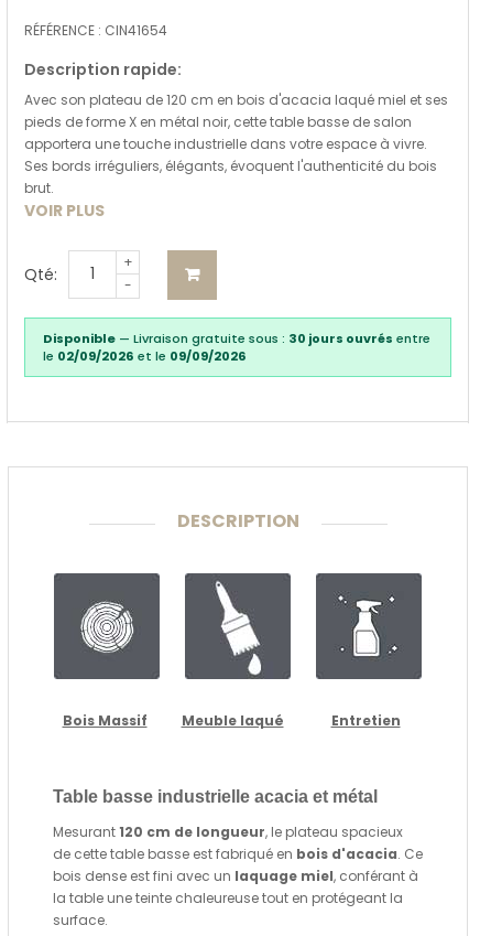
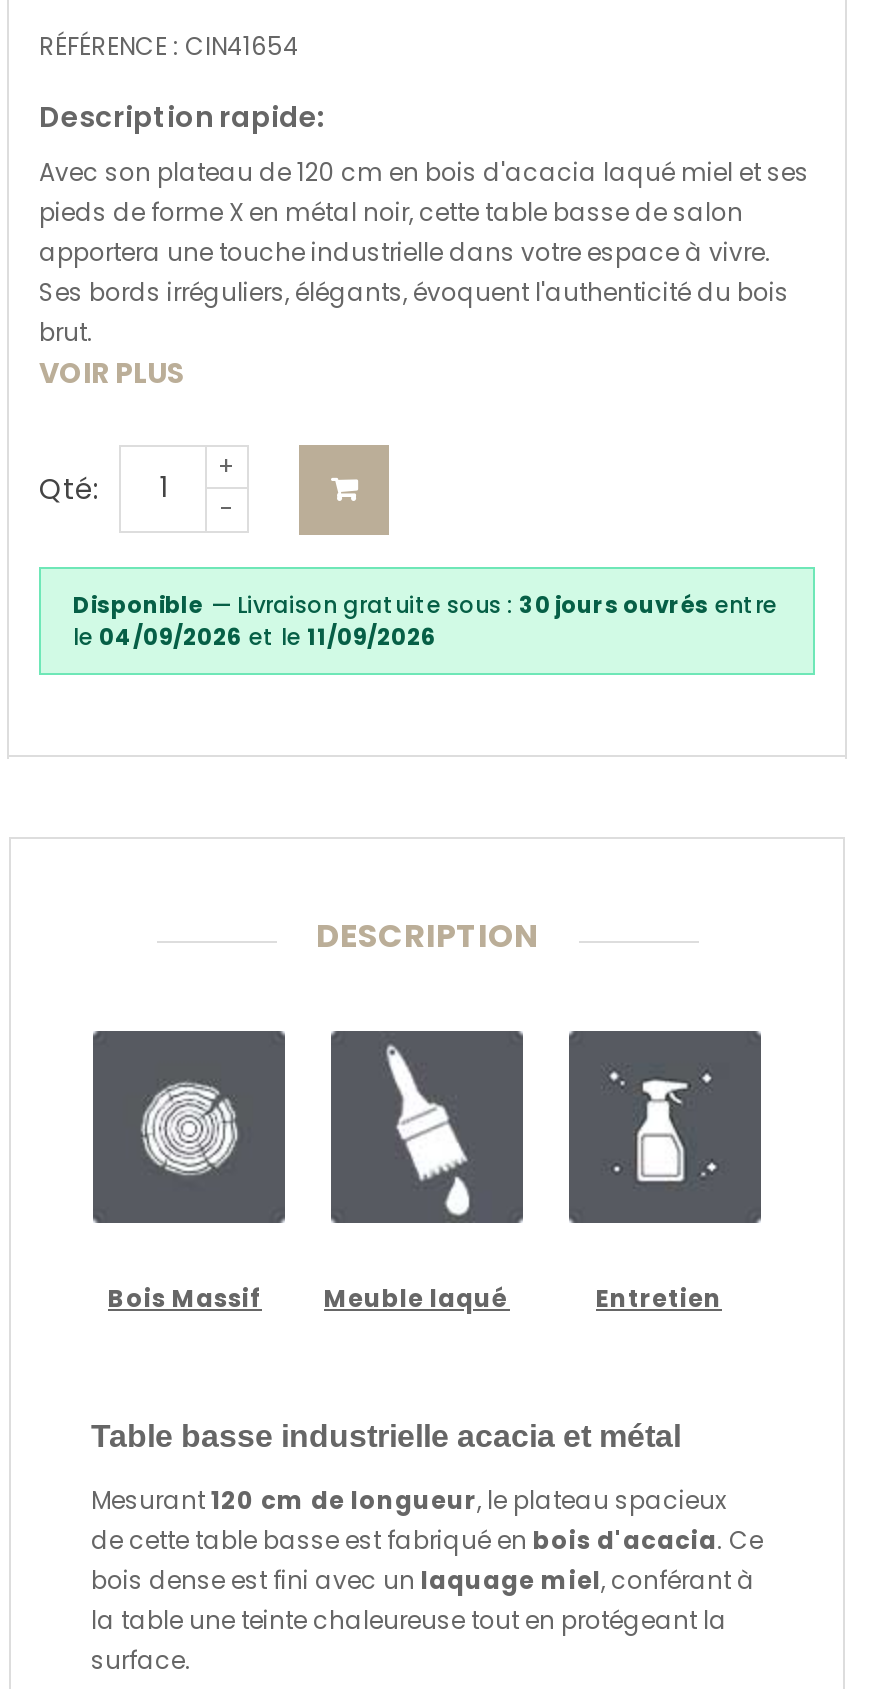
- le 02/09/2026 et le 09/09/2026
+ le 04/09/2026 et le 11/09/2026
